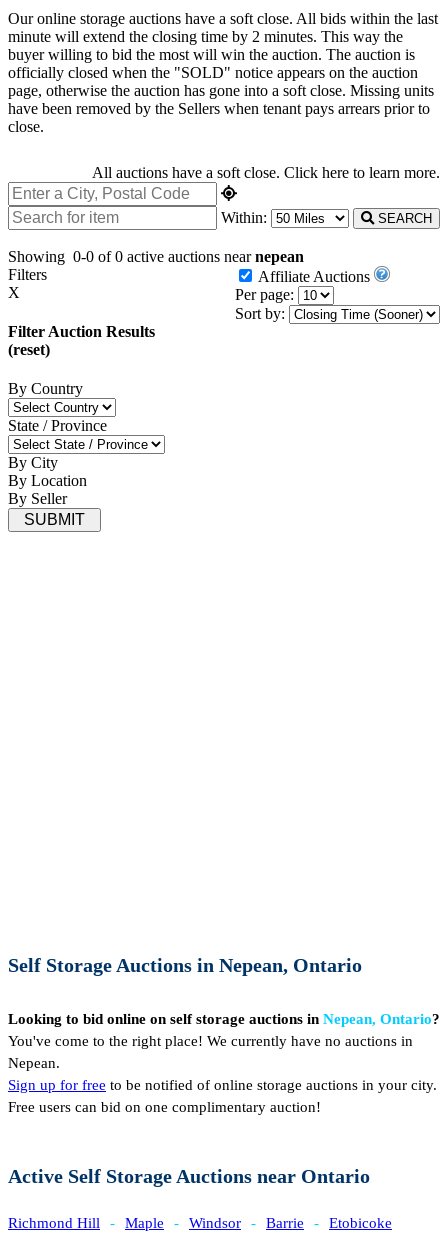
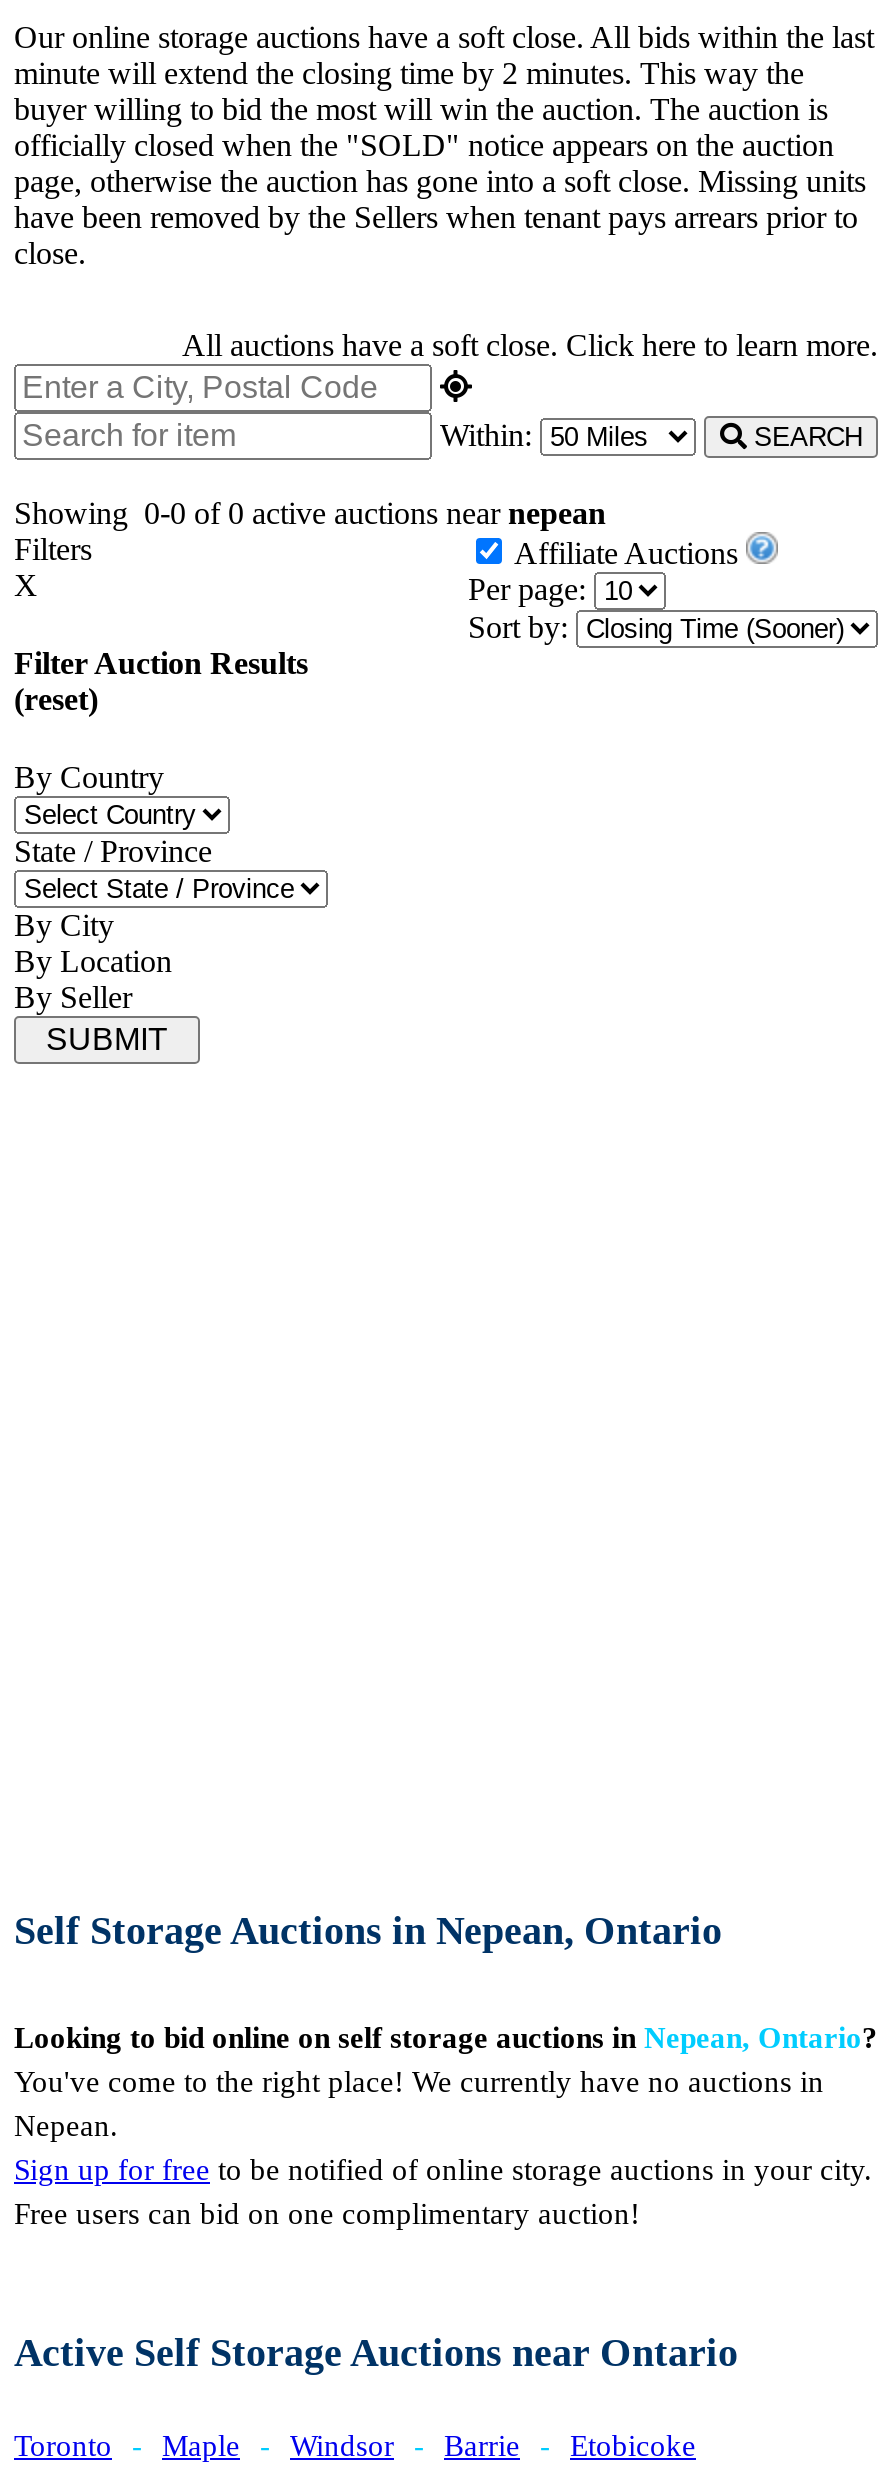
- Richmond Hill
+ Toronto
